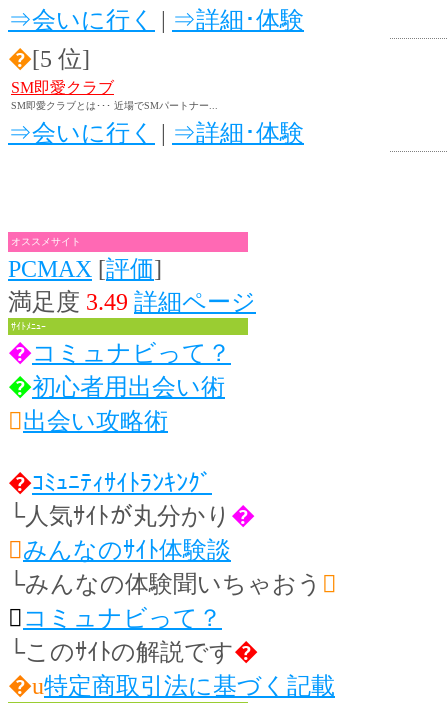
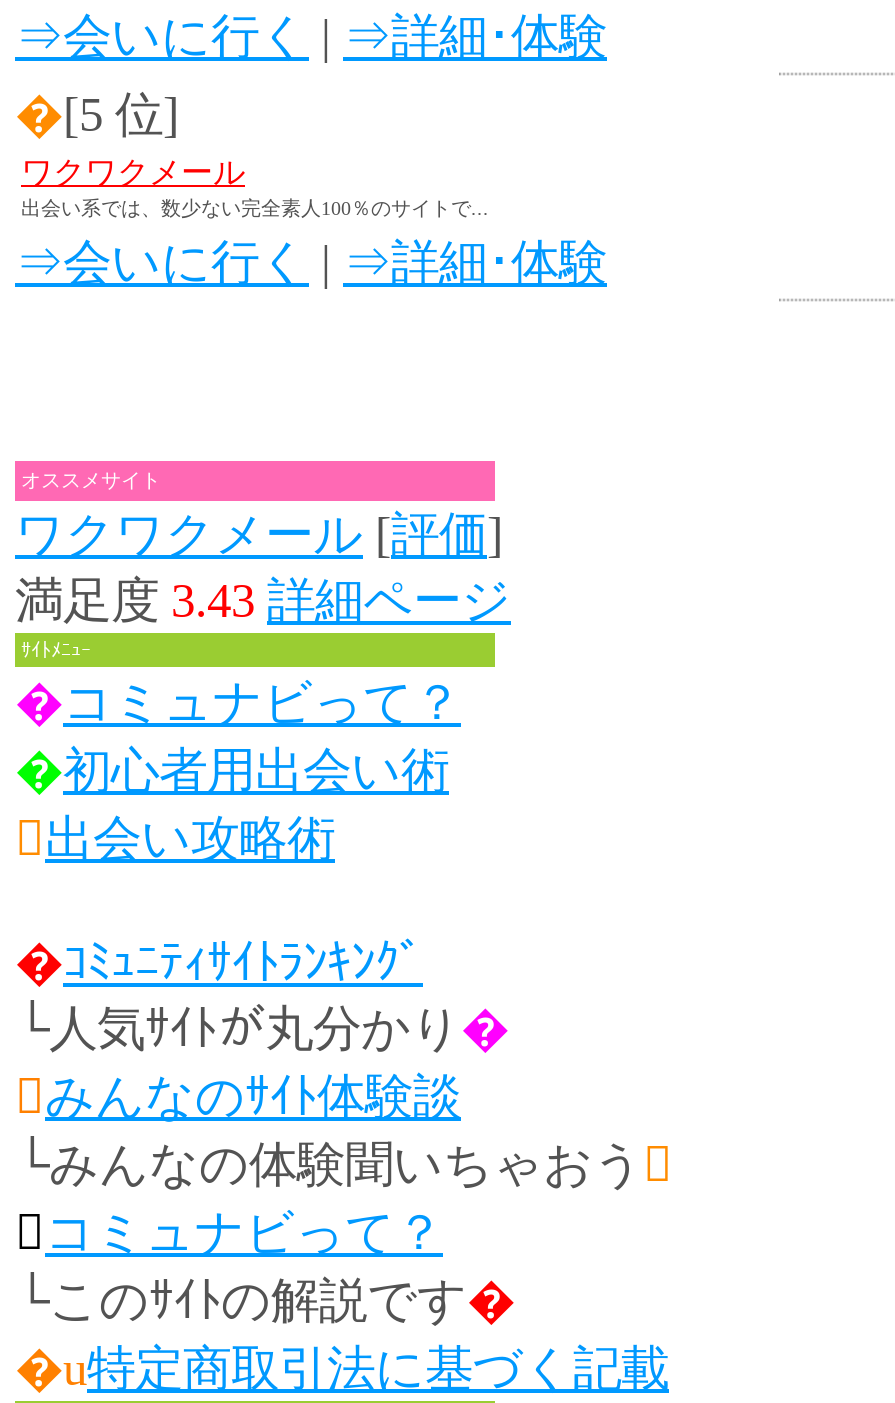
- SM即愛クラブ
- SM即愛クラブとは･･･ 近場でSMパートナー...
+ ワクワクメール
+ 出会い系では、数少ない完全素人100％のサイトで...

- PCMAX [評価]
- 満足度3.49 詳細ページ
+ ワクワクメール[評価]
+ 満足度3.43 詳細ページ
